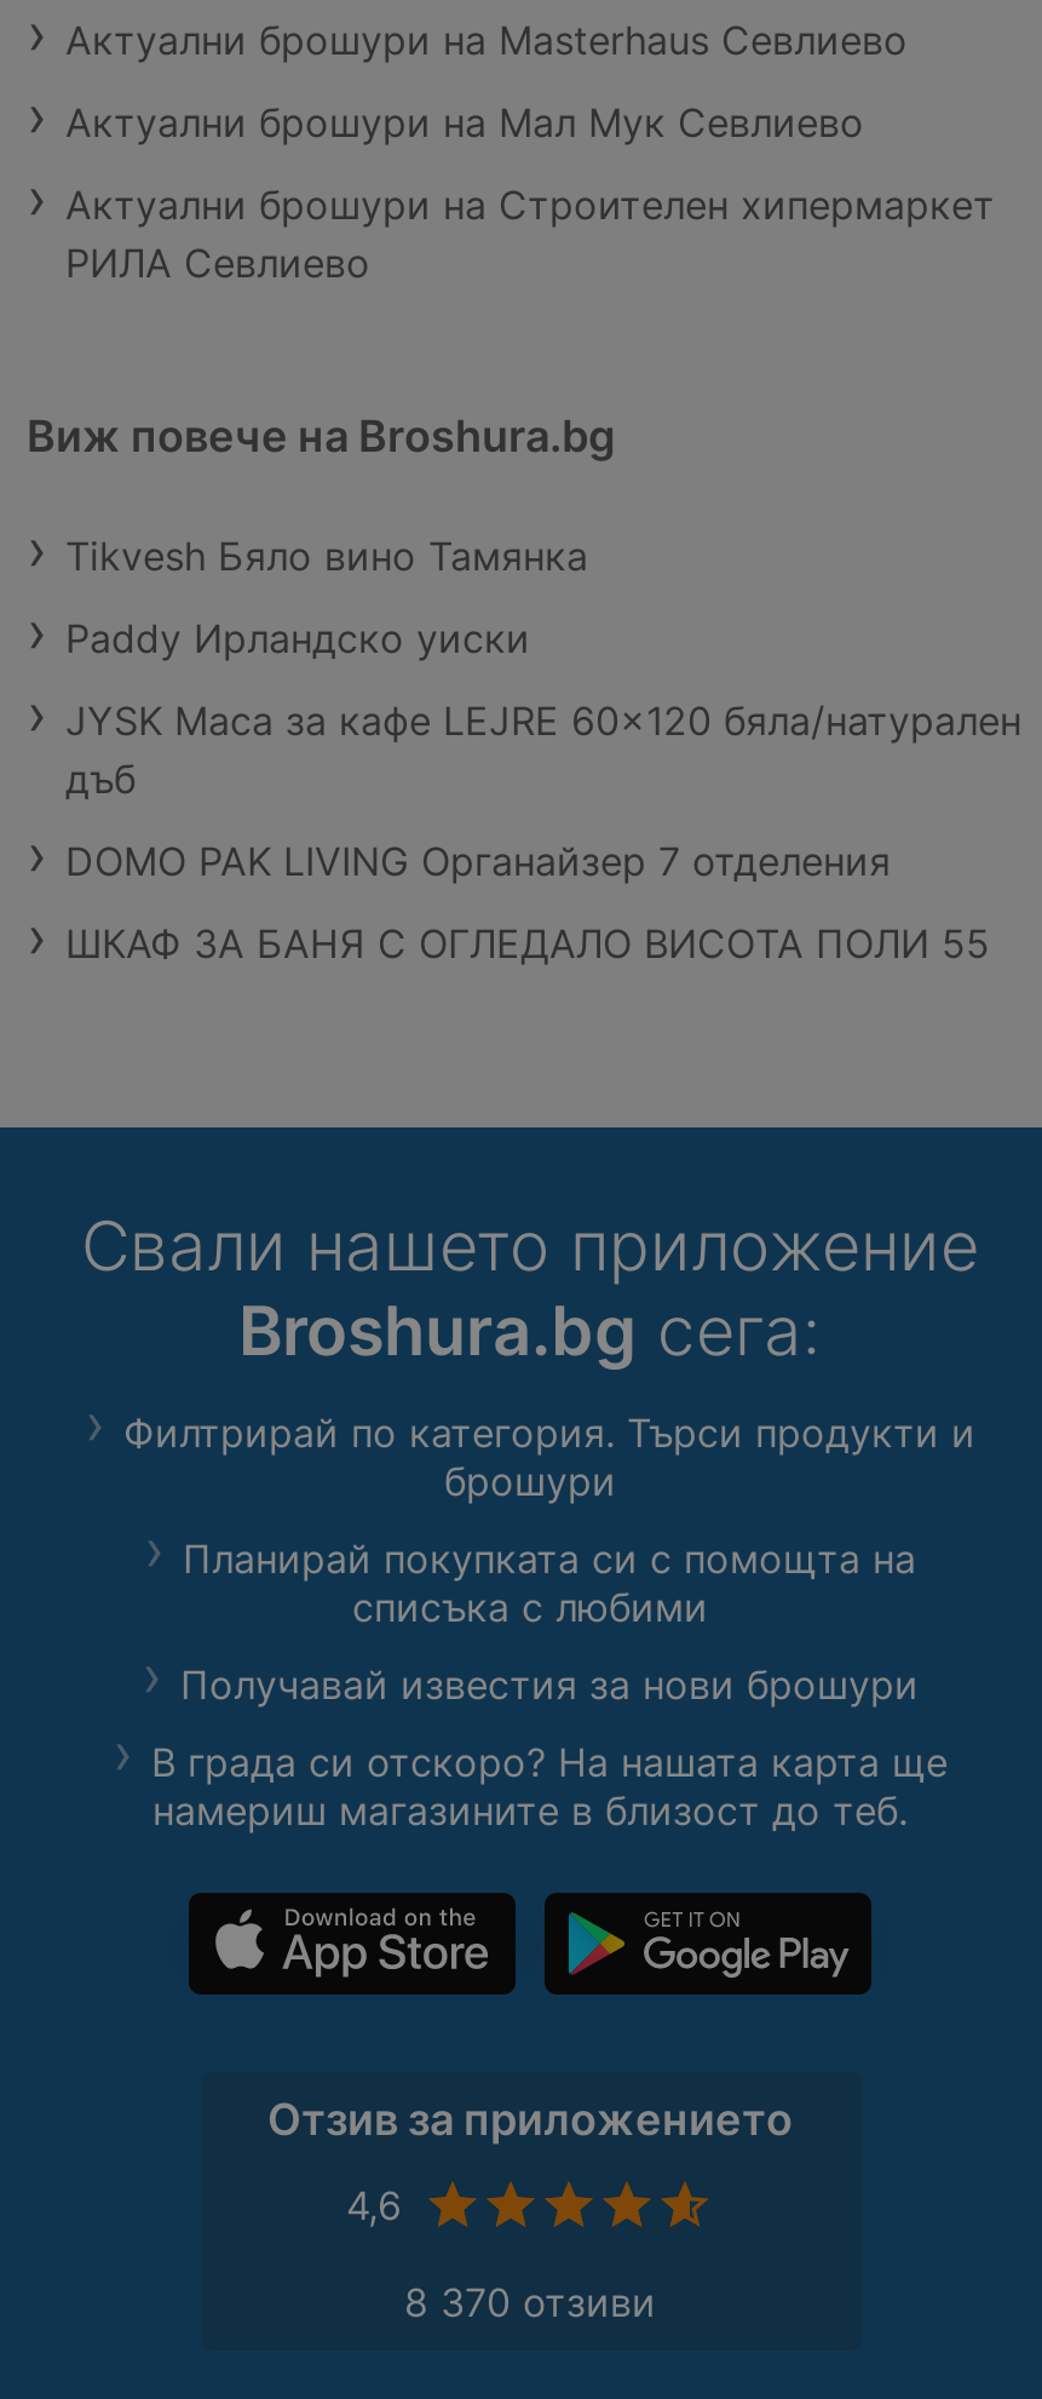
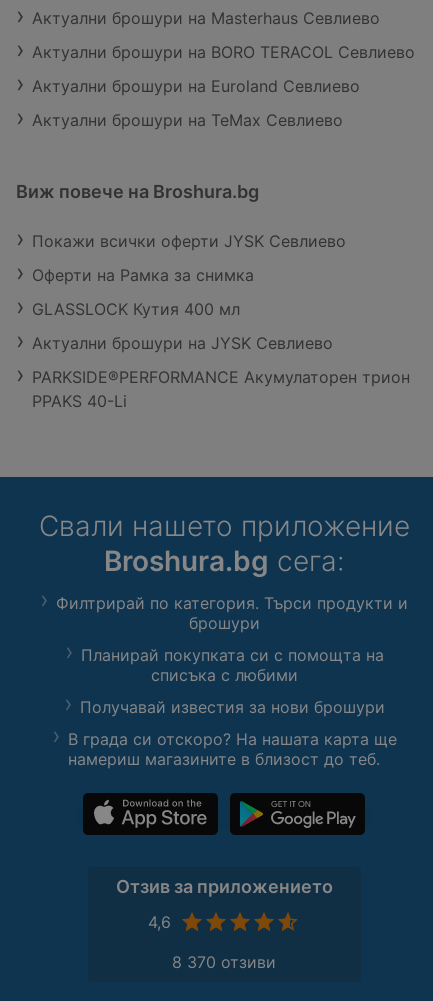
- Актуални брошури на Мал Мук Севлиево
- Актуални брошури на Строителен хипермаркет
- РИЛА Севлиево
+ Актуални брошури на BORO TERACOL Севлиево
+ Актуални брошури на Euroland Севлиево
+ Актуални брошури на TeMax Севлиево

- Tikvesh Бяло вино Тамянка
+ Покажи всички оферти JYSK Севлиево

- Paddy Ирландско уиски
+ Оферти на Рамка за снимка

- JYSK Маса за кафе LEJRE 60x120 бяла/натурален
- дъб
+ GLASSLOCK Кутия 400 мл

- DOMO PAK LIVING Органайзер 7 отделения
+ Актуални брошури на JYSK Севлиево

- ШКАФ ЗА БАНЯ С ОГЛЕДАЛО ВИСОТА ПОЛИ 55
+ PARKSIDE®PERFORMANCE Акумулаторен трион
+ PPAKS 40-Li
